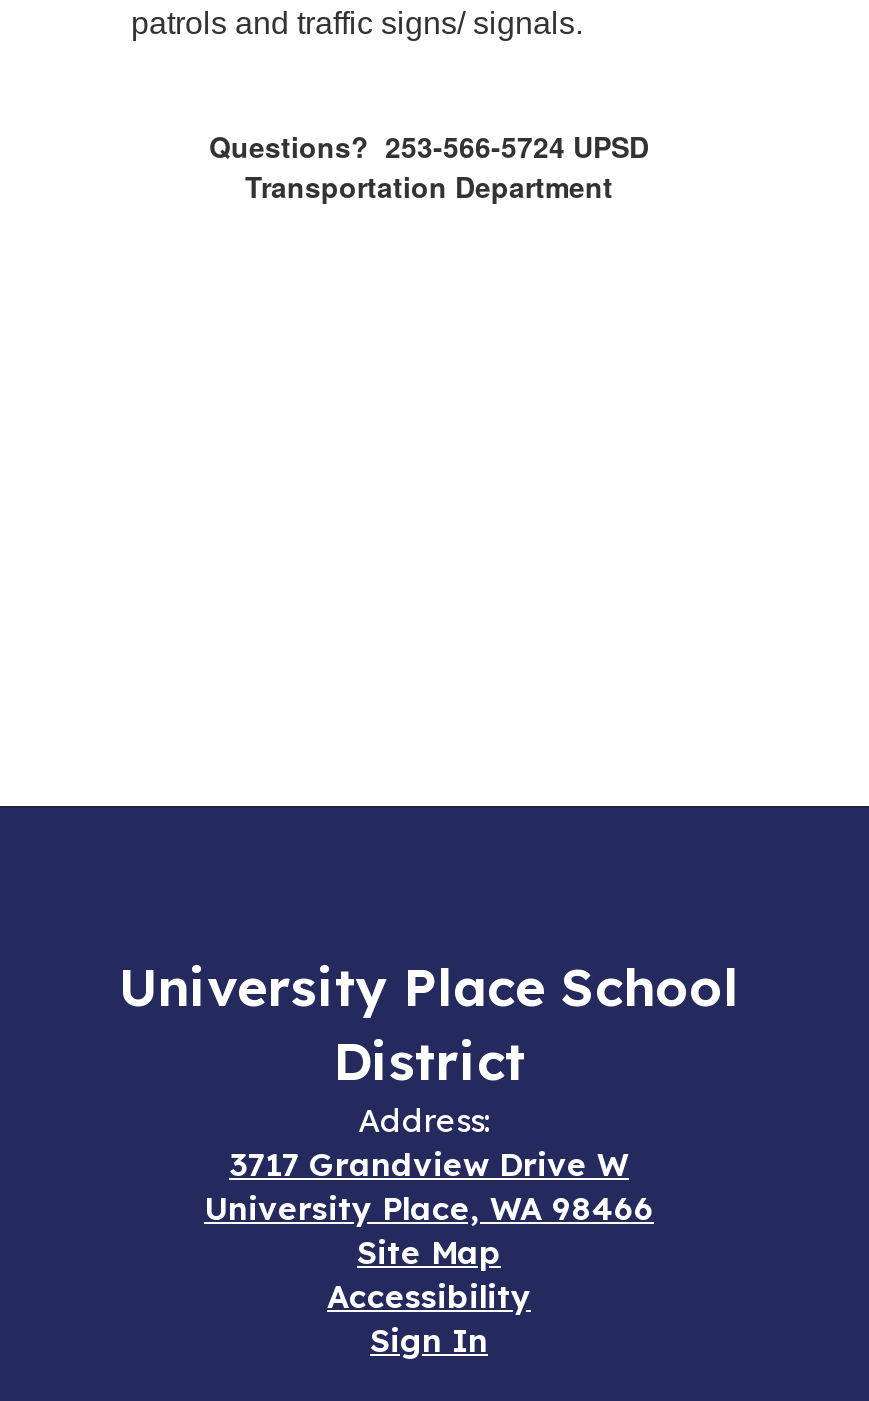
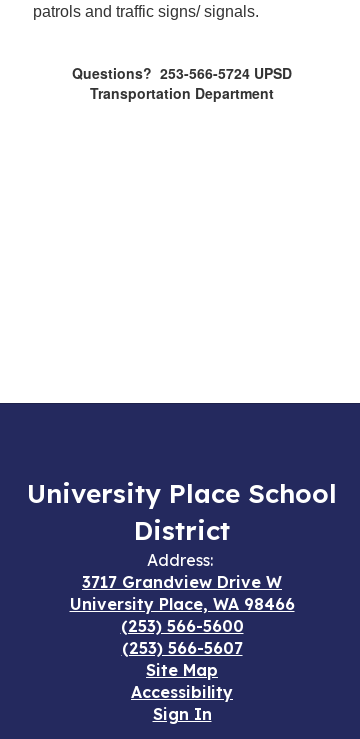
+ (253) 566-5600
+ (253) 566-5607
